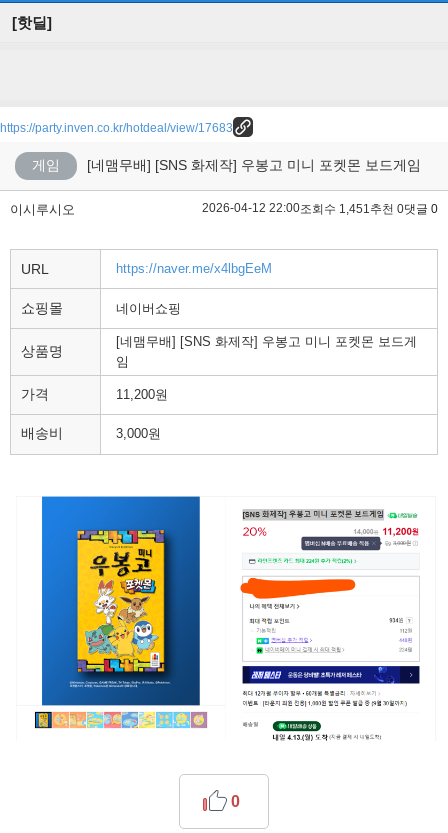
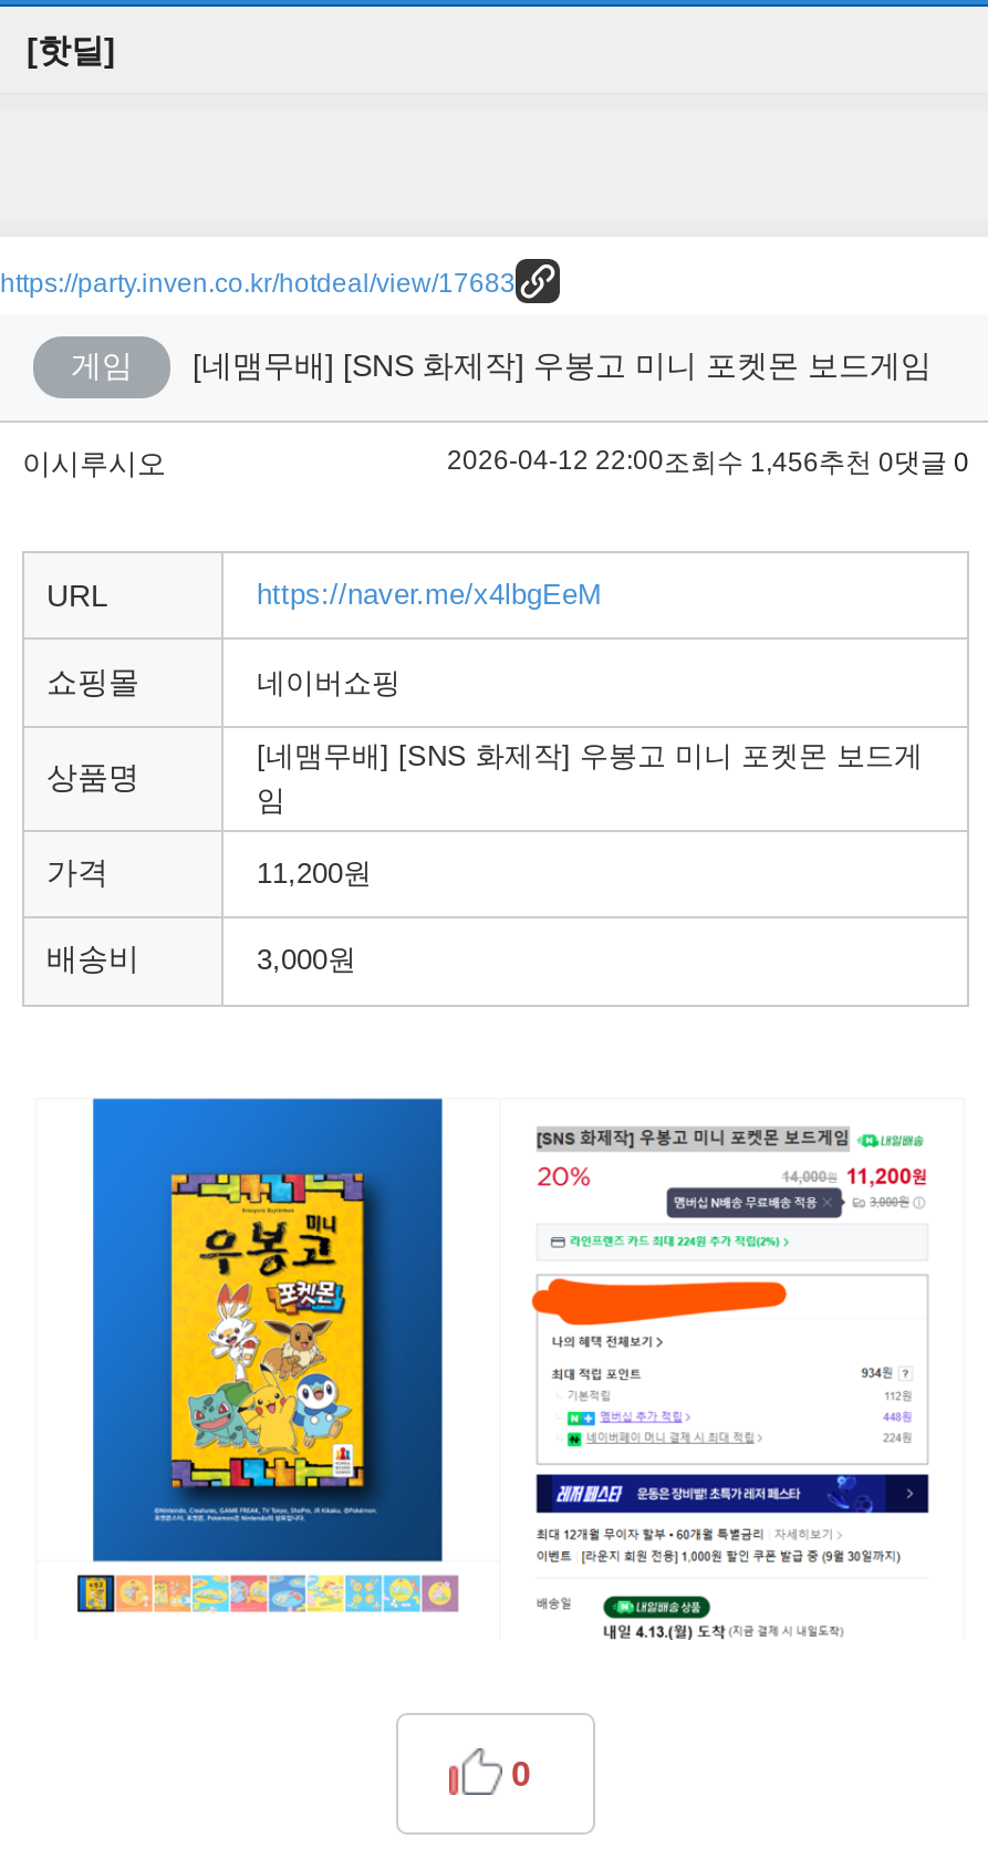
- 2026-04-12 22:00조회수 1,451추천 0댓글 0
+ 2026-04-12 22:00조회수 1,456추천 0댓글 0
